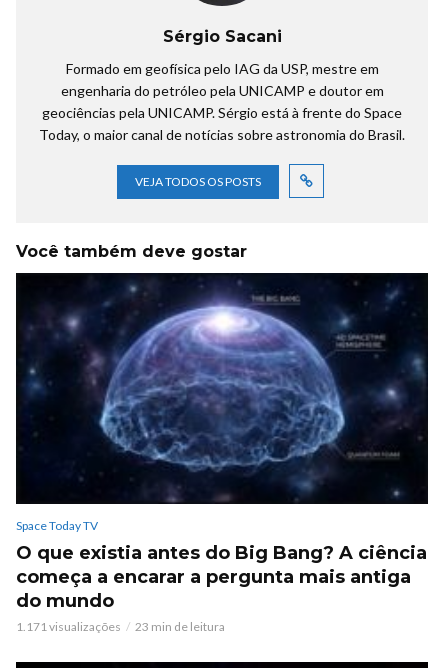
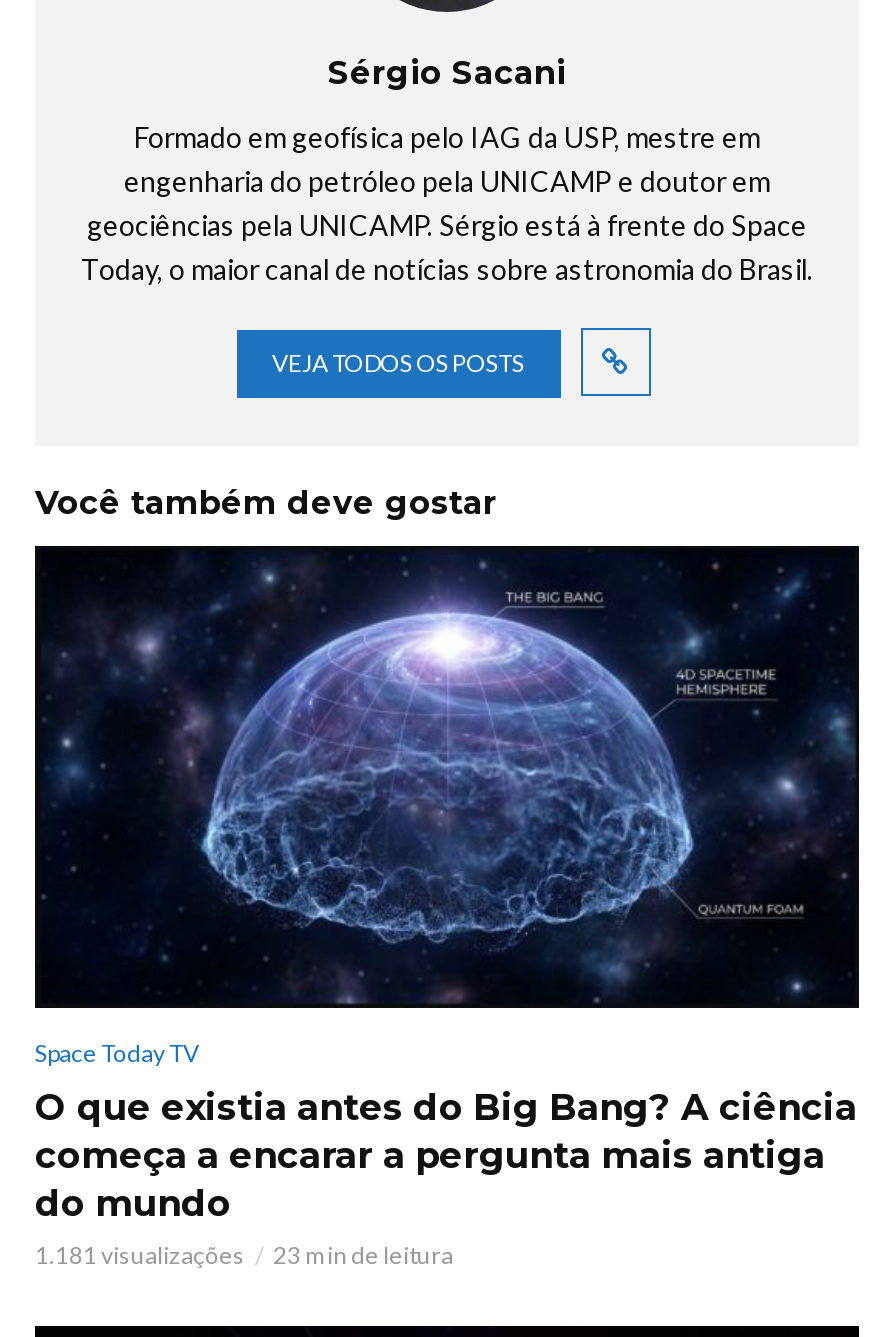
- 1.171 visualizações
+ 1.181 visualizações
